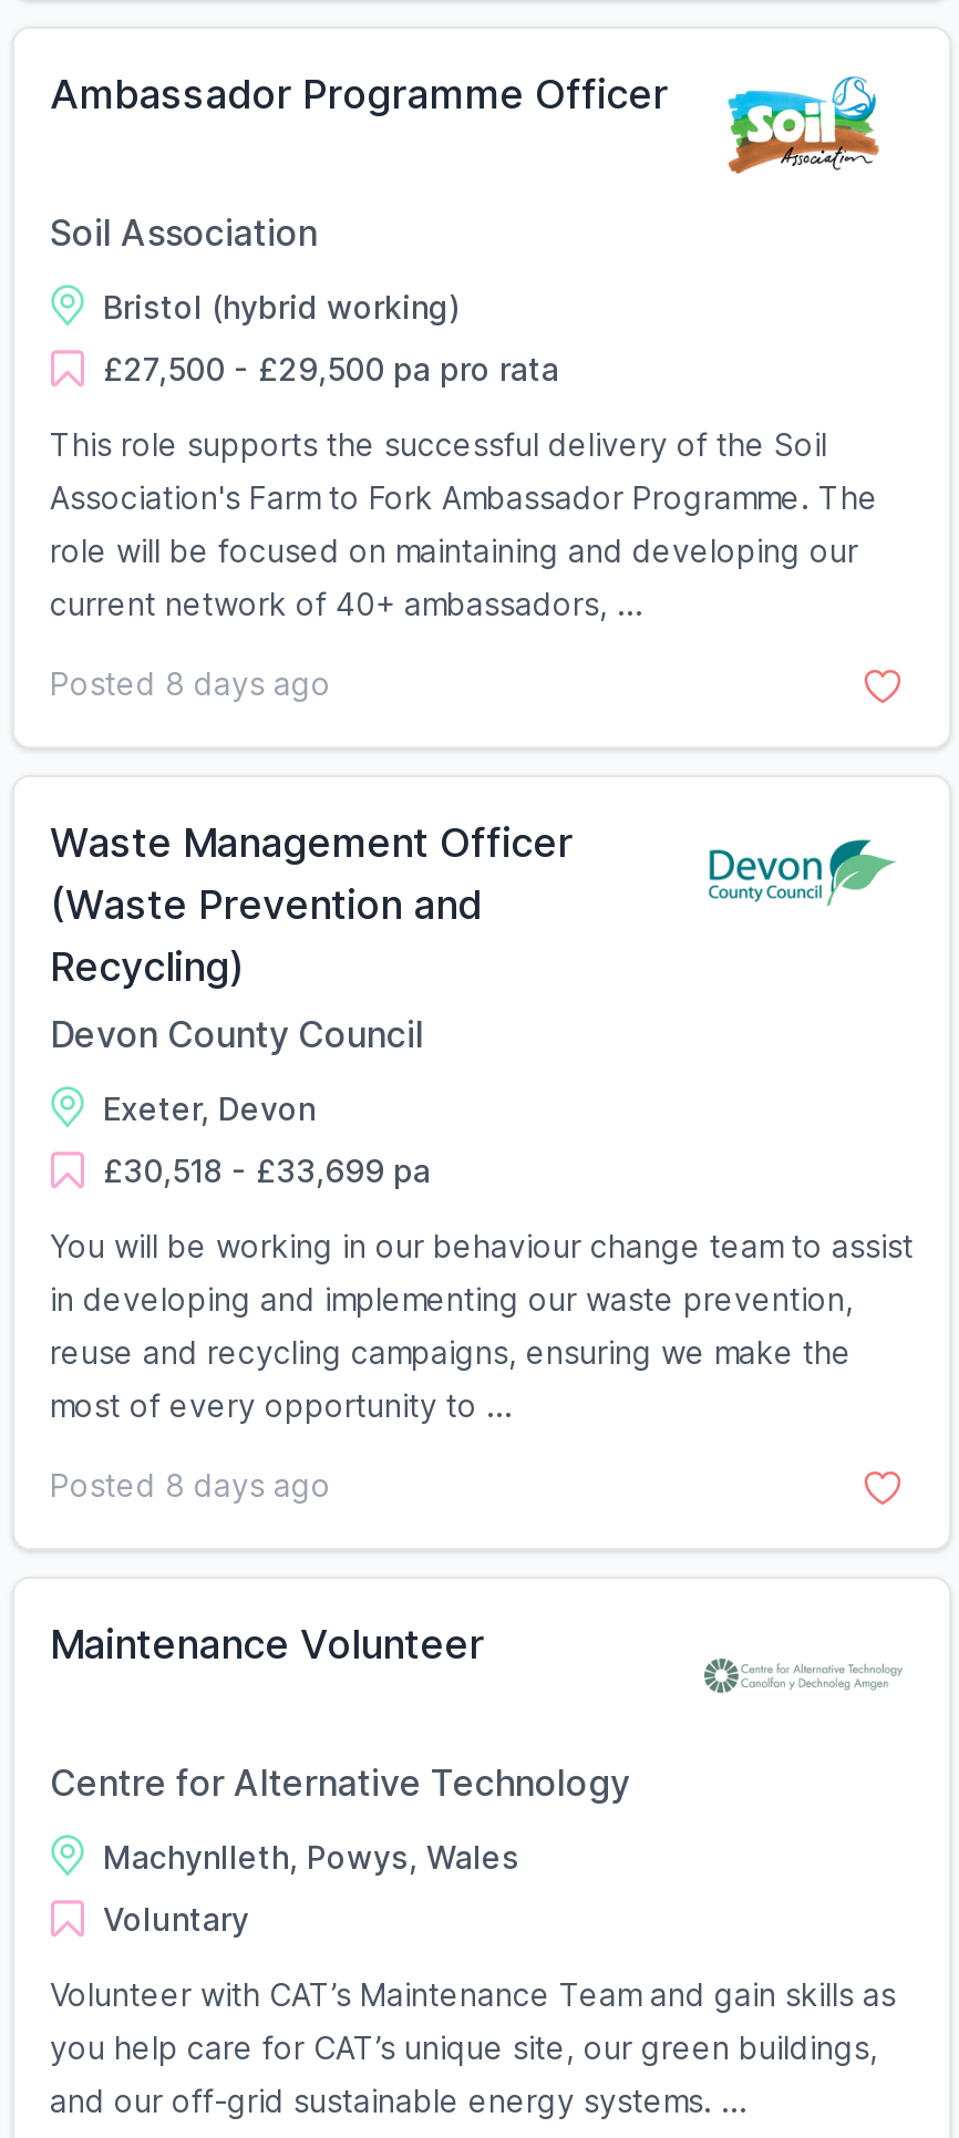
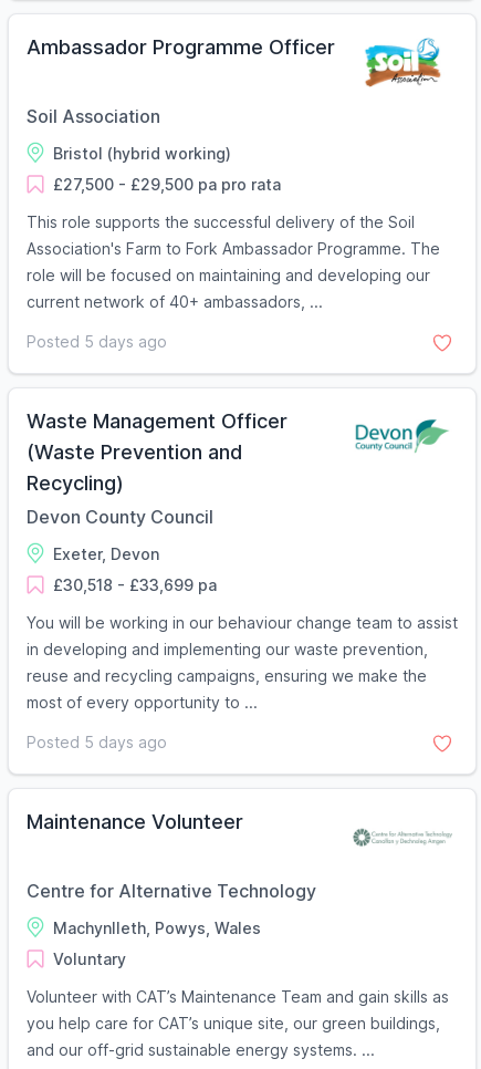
- Posted 8 days ago
+ Posted 5 days ago

- Posted 8 days ago
+ Posted 5 days ago
